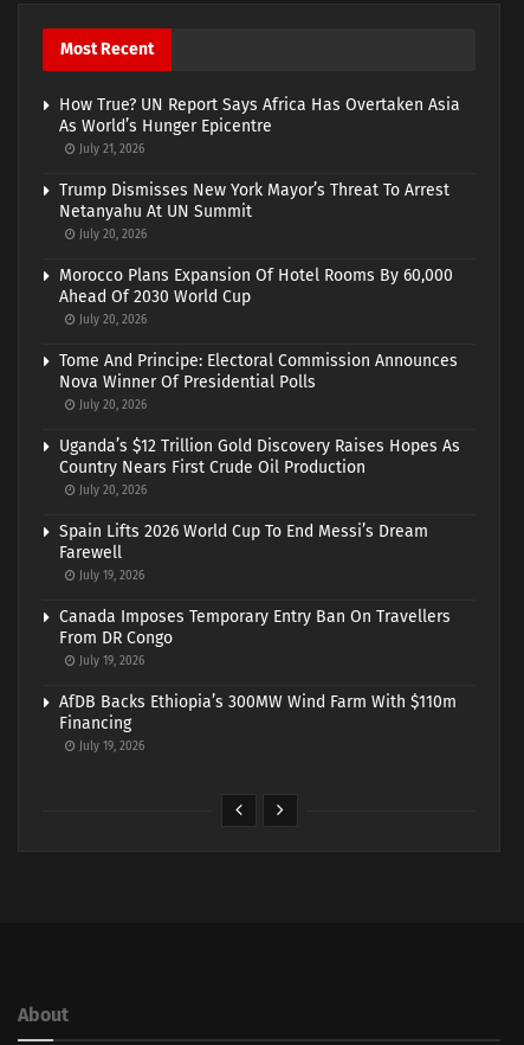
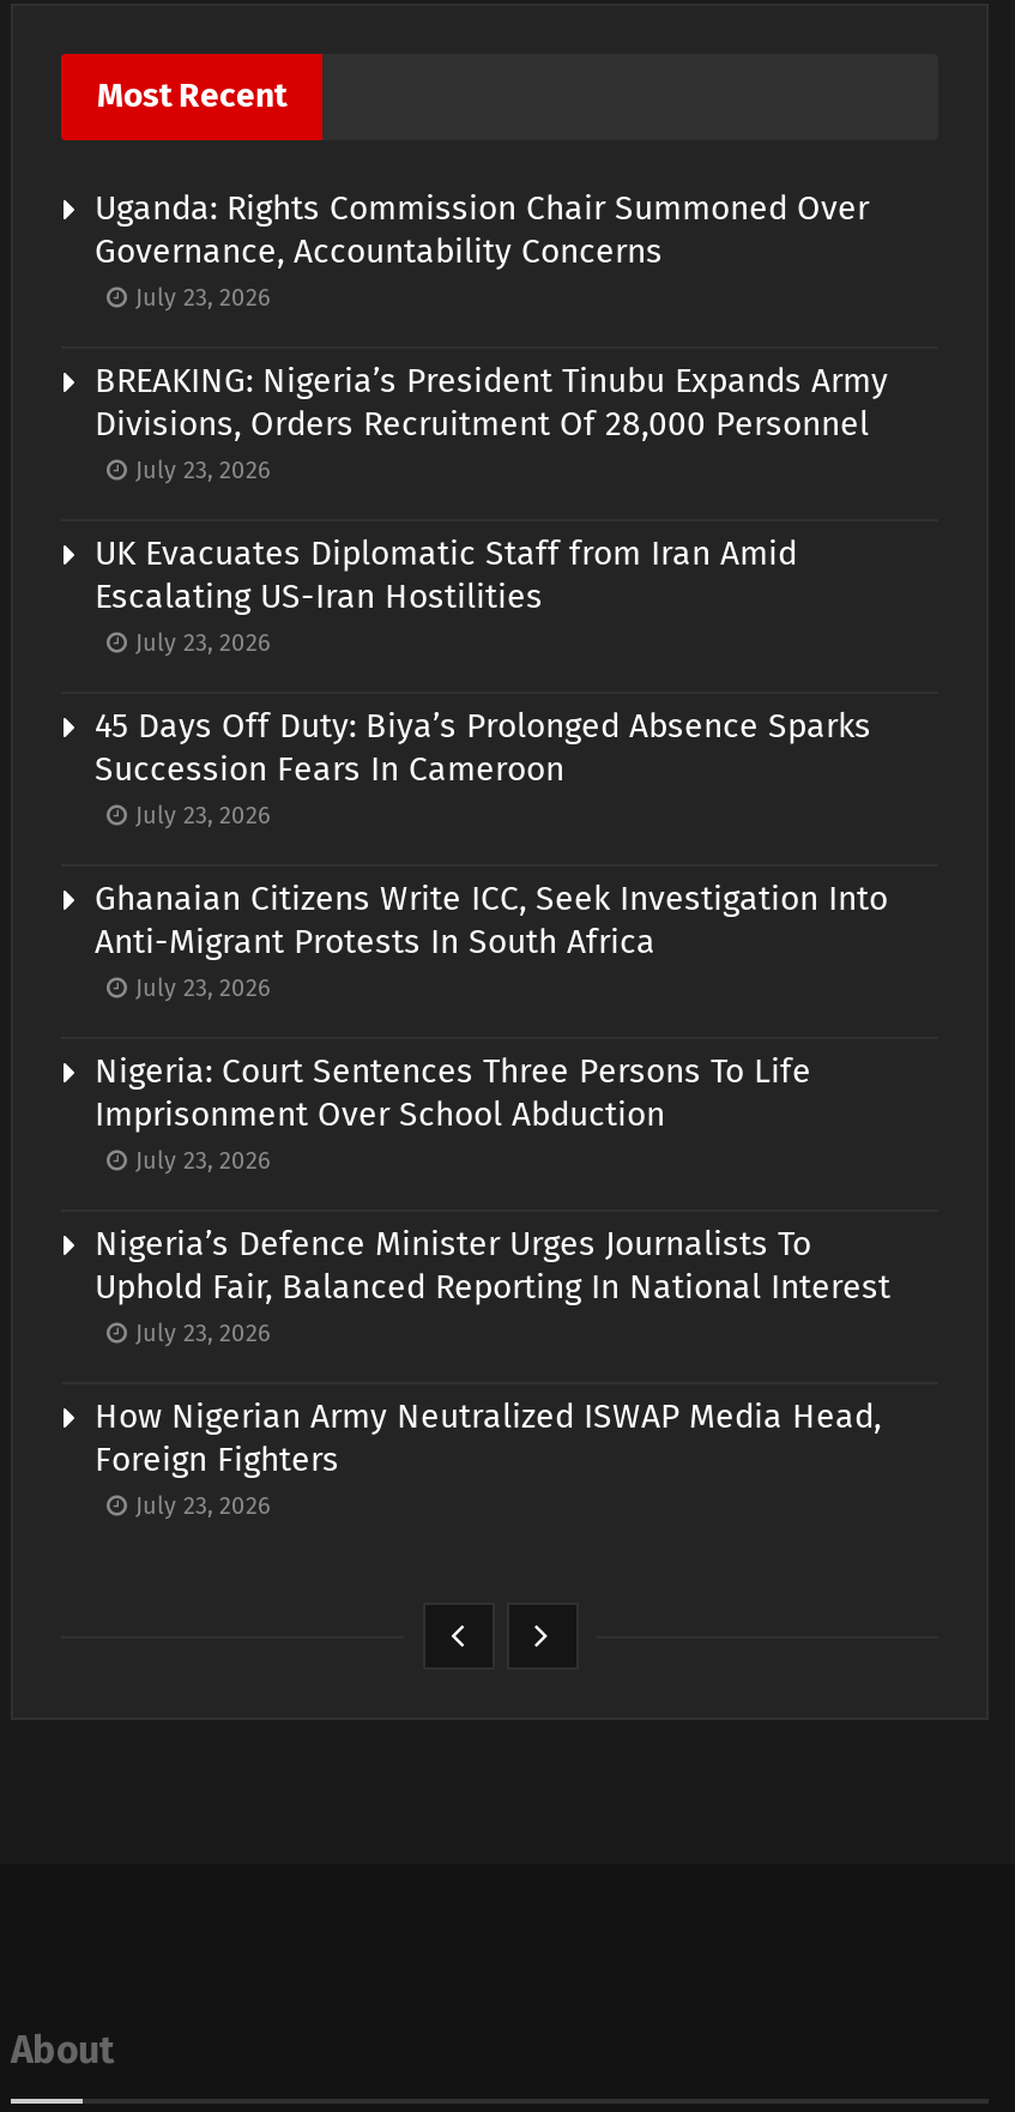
- How True? UN Report Says Africa Has Overtaken Asia
- As World’s Hunger Epicentre
- July 21, 2026
+ Uganda: Rights Commission Chair Summoned Over
+ Governance, Accountability Concerns
+ July 23, 2026

- Trump Dismisses New York Mayor’s Threat To Arrest
- Netanyahu At UN Summit
- July 20, 2026
+ BREAKING: Nigeria’s President Tinubu Expands Army
+ Divisions, Orders Recruitment Of 28,000 Personnel
+ July 23, 2026

- Morocco Plans Expansion Of Hotel Rooms By 60,000
- Ahead Of 2030 World Cup
- July 20, 2026
+ UK Evacuates Diplomatic Staff from Iran Amid
+ Escalating US-Iran Hostilities
+ July 23, 2026

- Tome And Principe: Electoral Commission Announces
- Nova Winner Of Presidential Polls
- July 20, 2026
+ 45 Days Off Duty: Biya’s Prolonged Absence Sparks
+ Succession Fears In Cameroon
+ July 23, 2026

- Uganda’s $12 Trillion Gold Discovery Raises Hopes As
- Country Nears First Crude Oil Production
- July 20, 2026
+ Ghanaian Citizens Write ICC, Seek Investigation Into
+ Anti-Migrant Protests In South Africa
+ July 23, 2026

- Spain Lifts 2026 World Cup To End Messi’s Dream
- Farewell
- July 19, 2026
+ Nigeria: Court Sentences Three Persons To Life
+ Imprisonment Over School Abduction
+ July 23, 2026

- Canada Imposes Temporary Entry Ban On Travellers
- From DR Congo
- July 19, 2026
+ Nigeria’s Defence Minister Urges Journalists To
+ Uphold Fair, Balanced Reporting In National Interest
+ July 23, 2026

- AfDB Backs Ethiopia’s 300MW Wind Farm With $110m
- Financing
- July 19, 2026
+ How Nigerian Army Neutralized ISWAP Media Head,
+ Foreign Fighters
+ July 23, 2026
